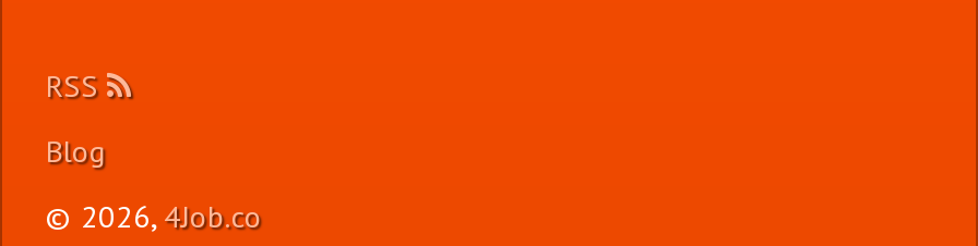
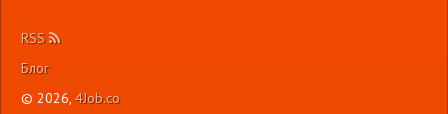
- Blog
+ Блог
